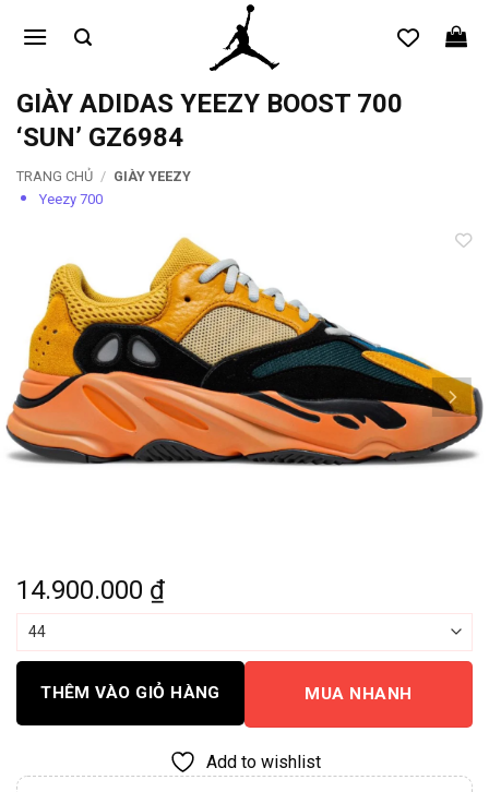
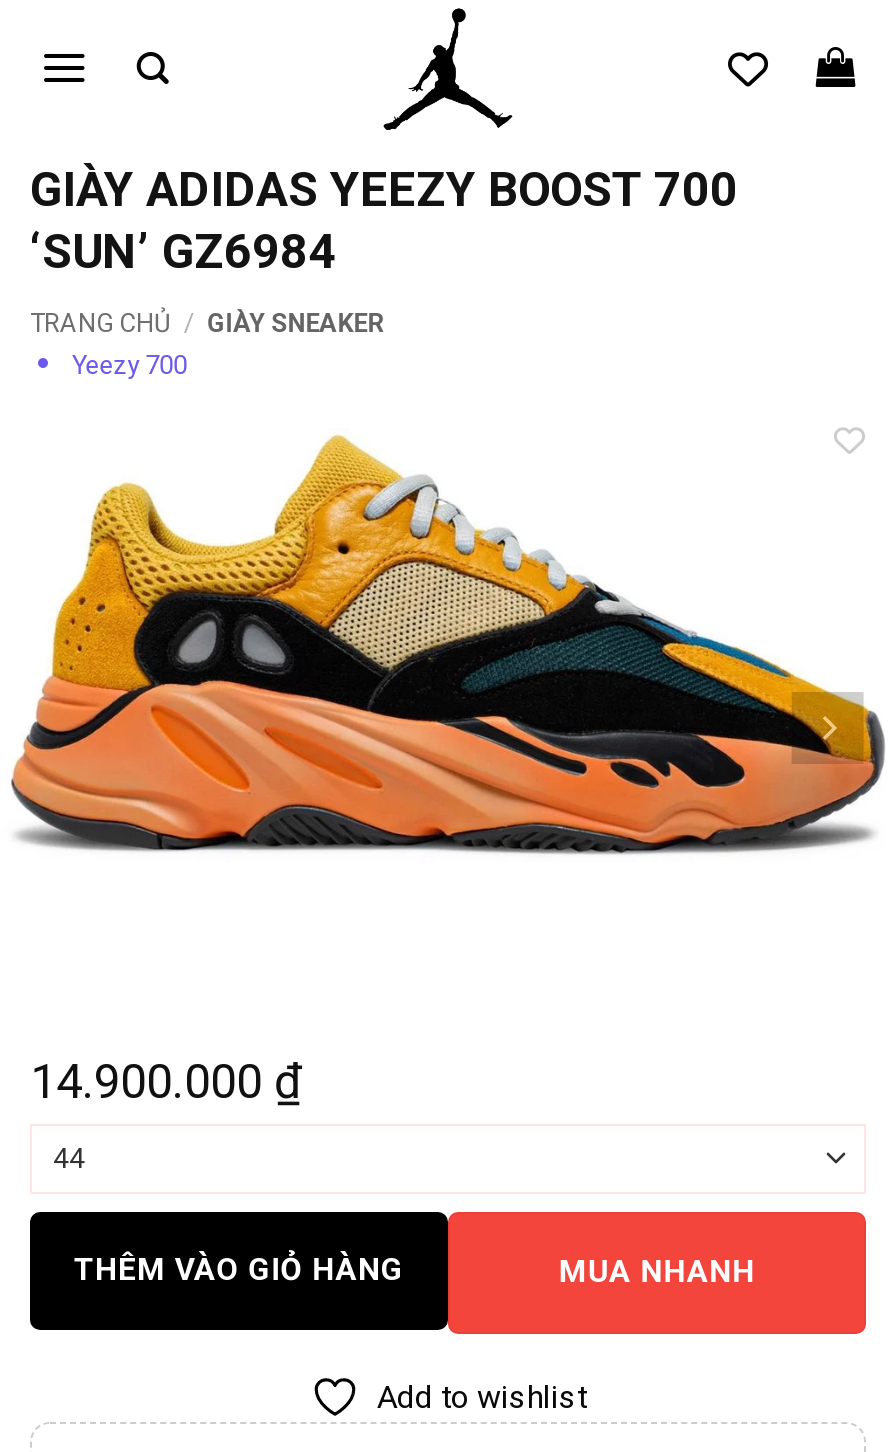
- TRANG CHỦ / GIÀY YEEZY
+ TRANG CHỦ / GIÀY SNEAKER
